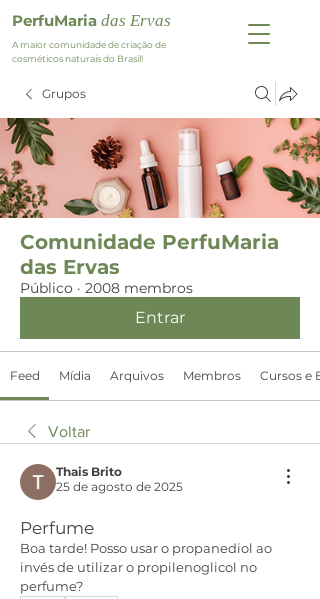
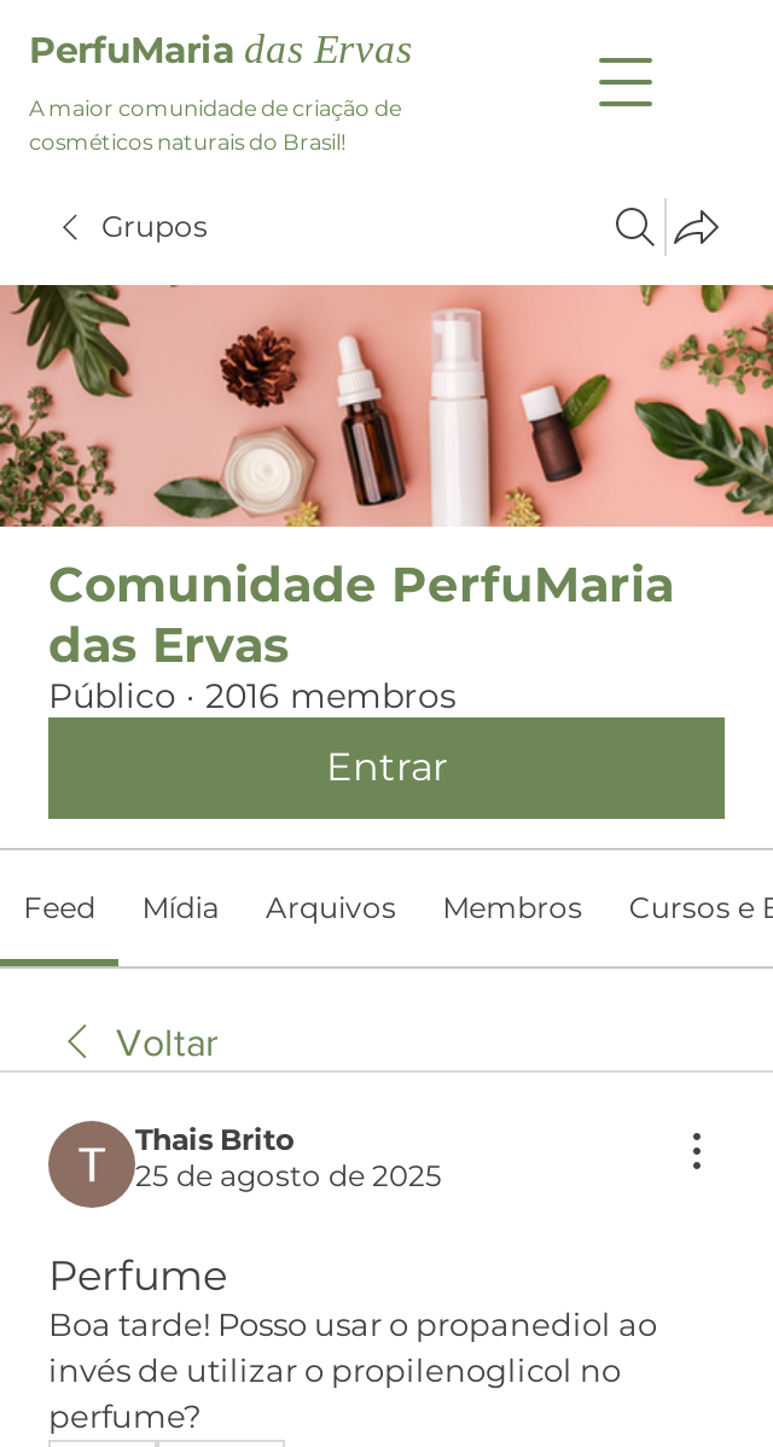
- Público · 2008 membros
+ Público · 2016 membros
